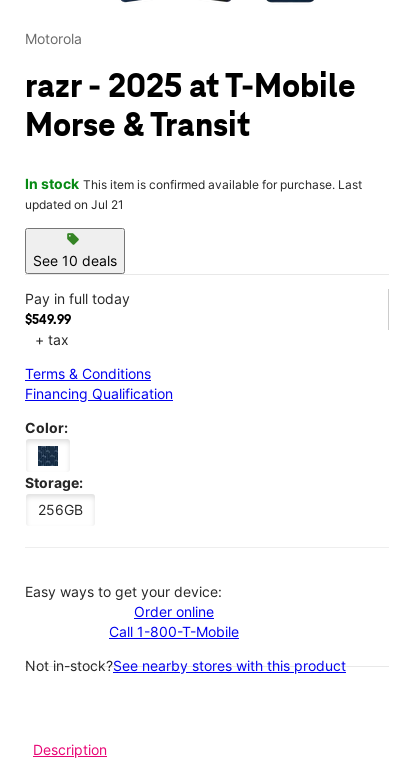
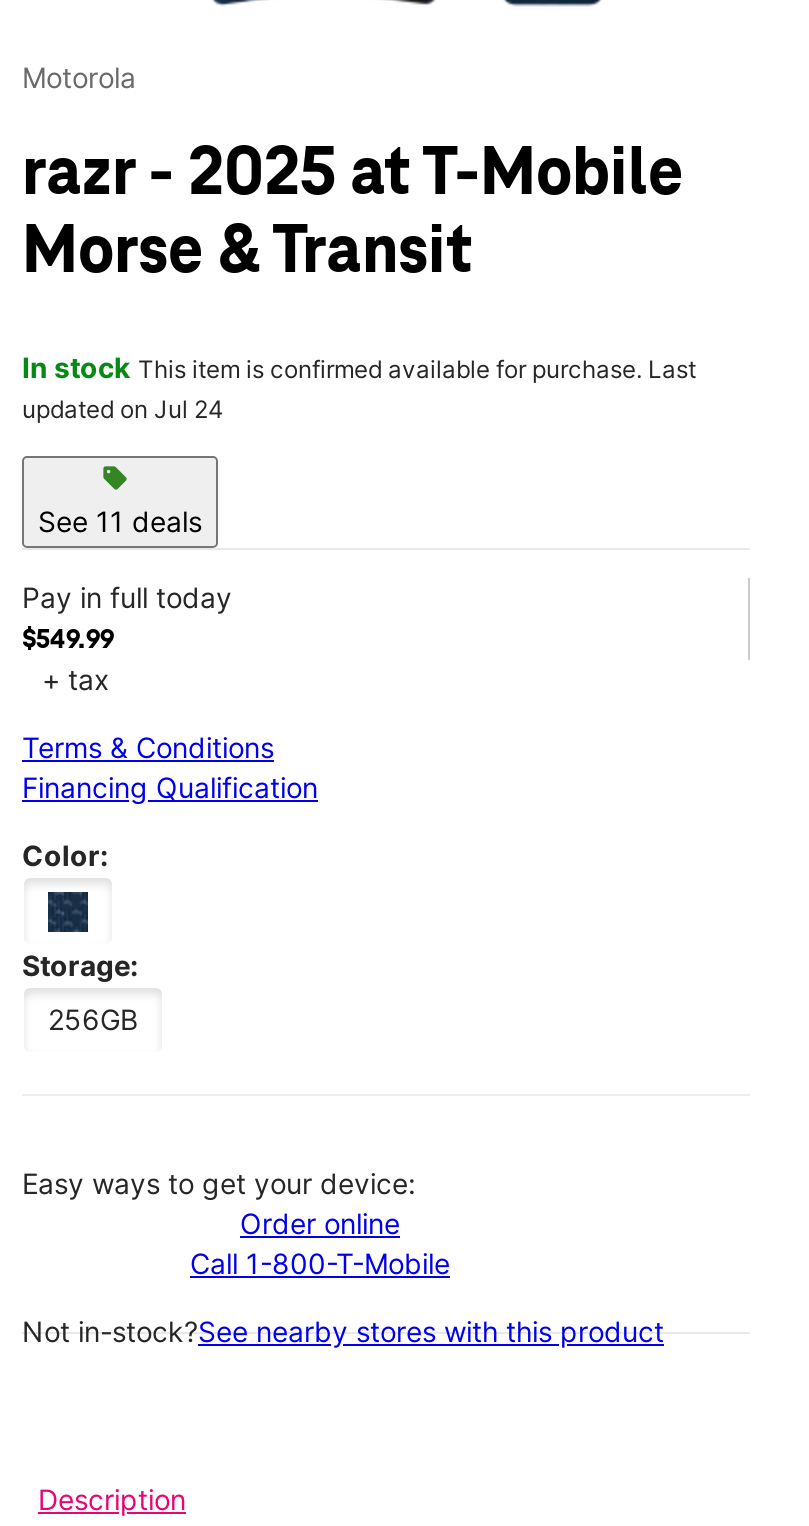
- updated on Jul 21
+ updated on Jul 24

- See 10 deals
+ See 11 deals
